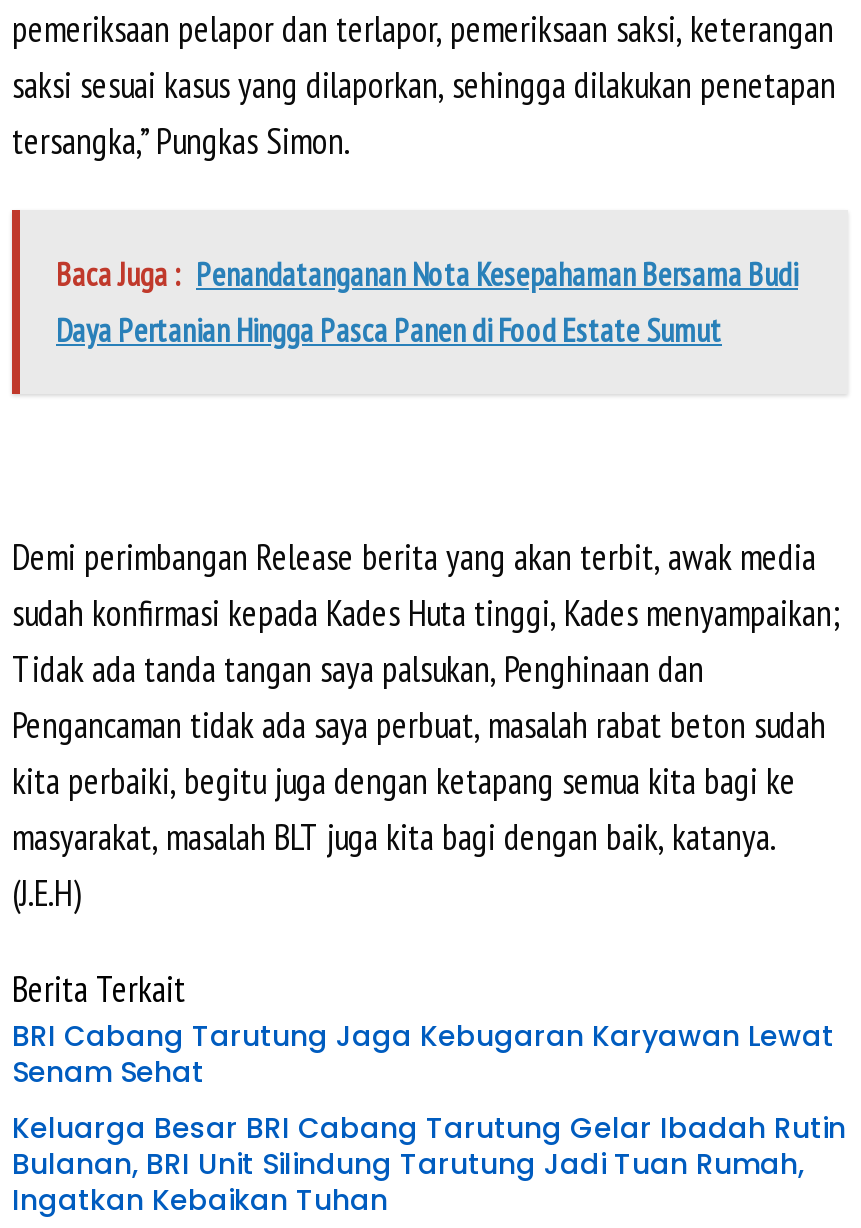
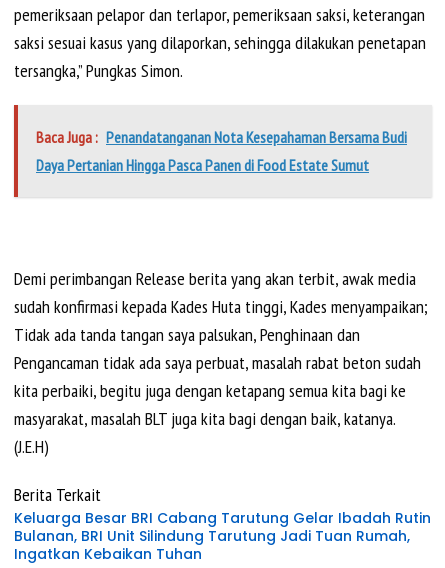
- BRI Cabang Tarutung Jaga Kebugaran Karyawan Lewat
- Senam Sehat
